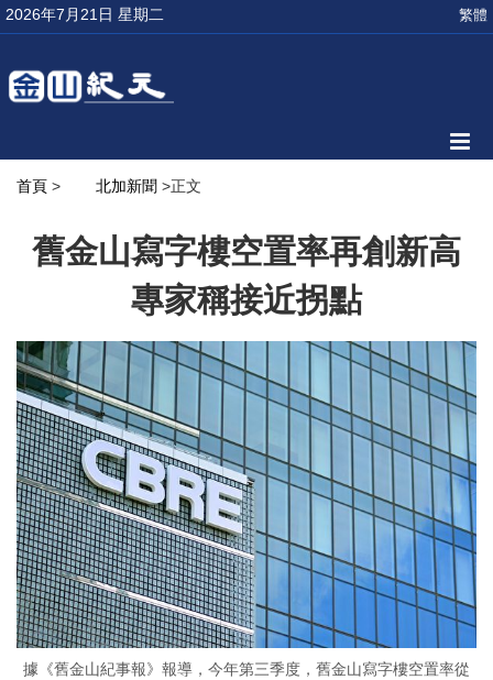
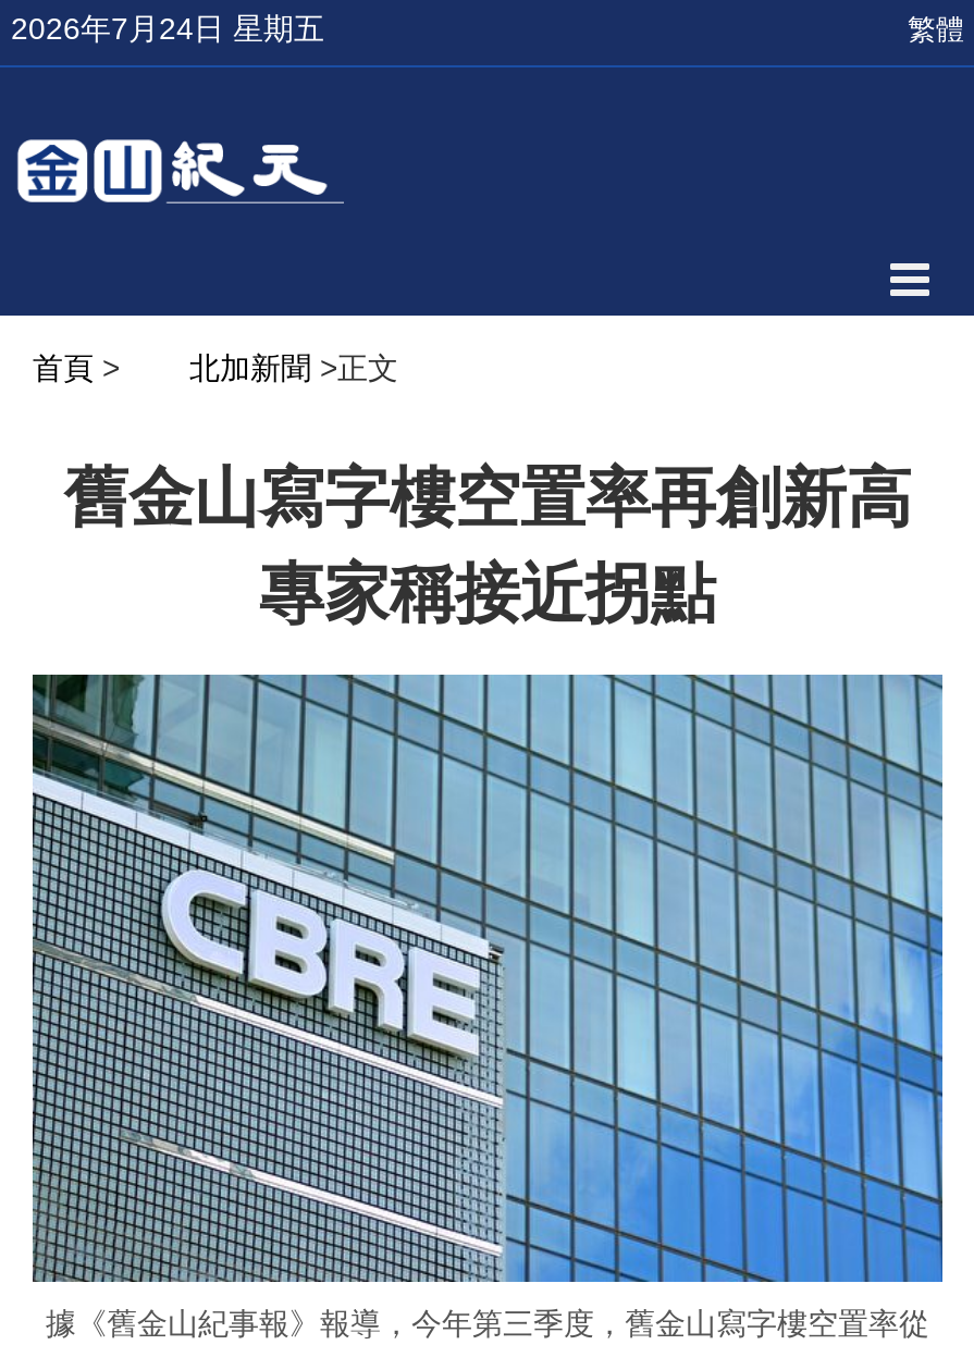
- 2026年7月21日 星期二
+ 2026年7月24日 星期五
